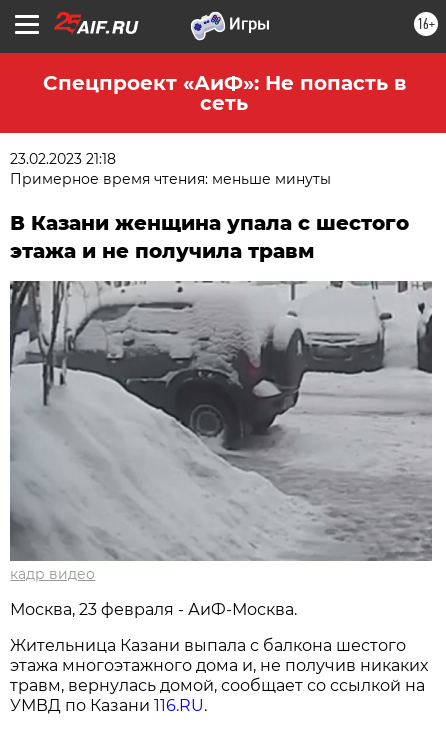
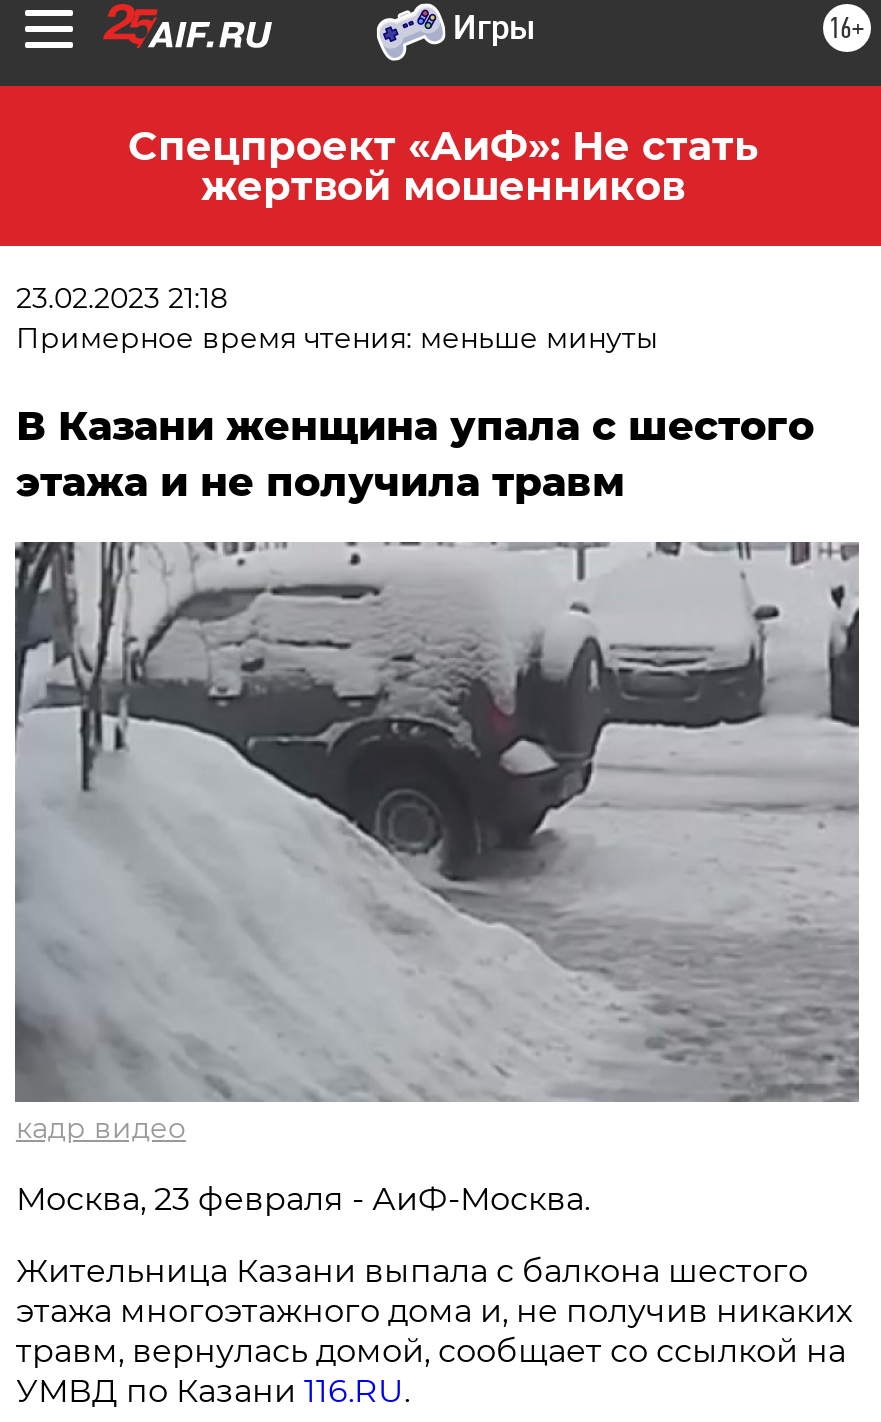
- Спецпроект «АиФ»: Не попасть в
- сеть
+ Спецпроект «АиФ»: Не стать
+ жертвой мошенников
